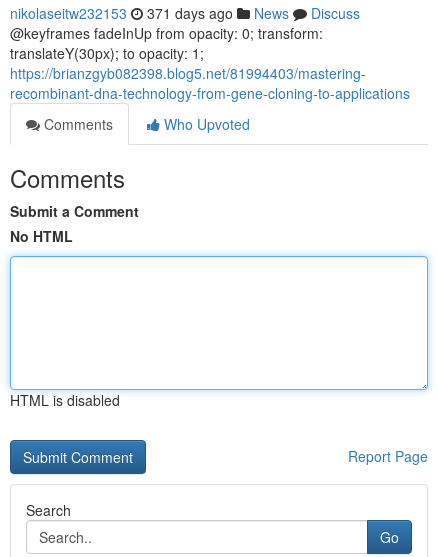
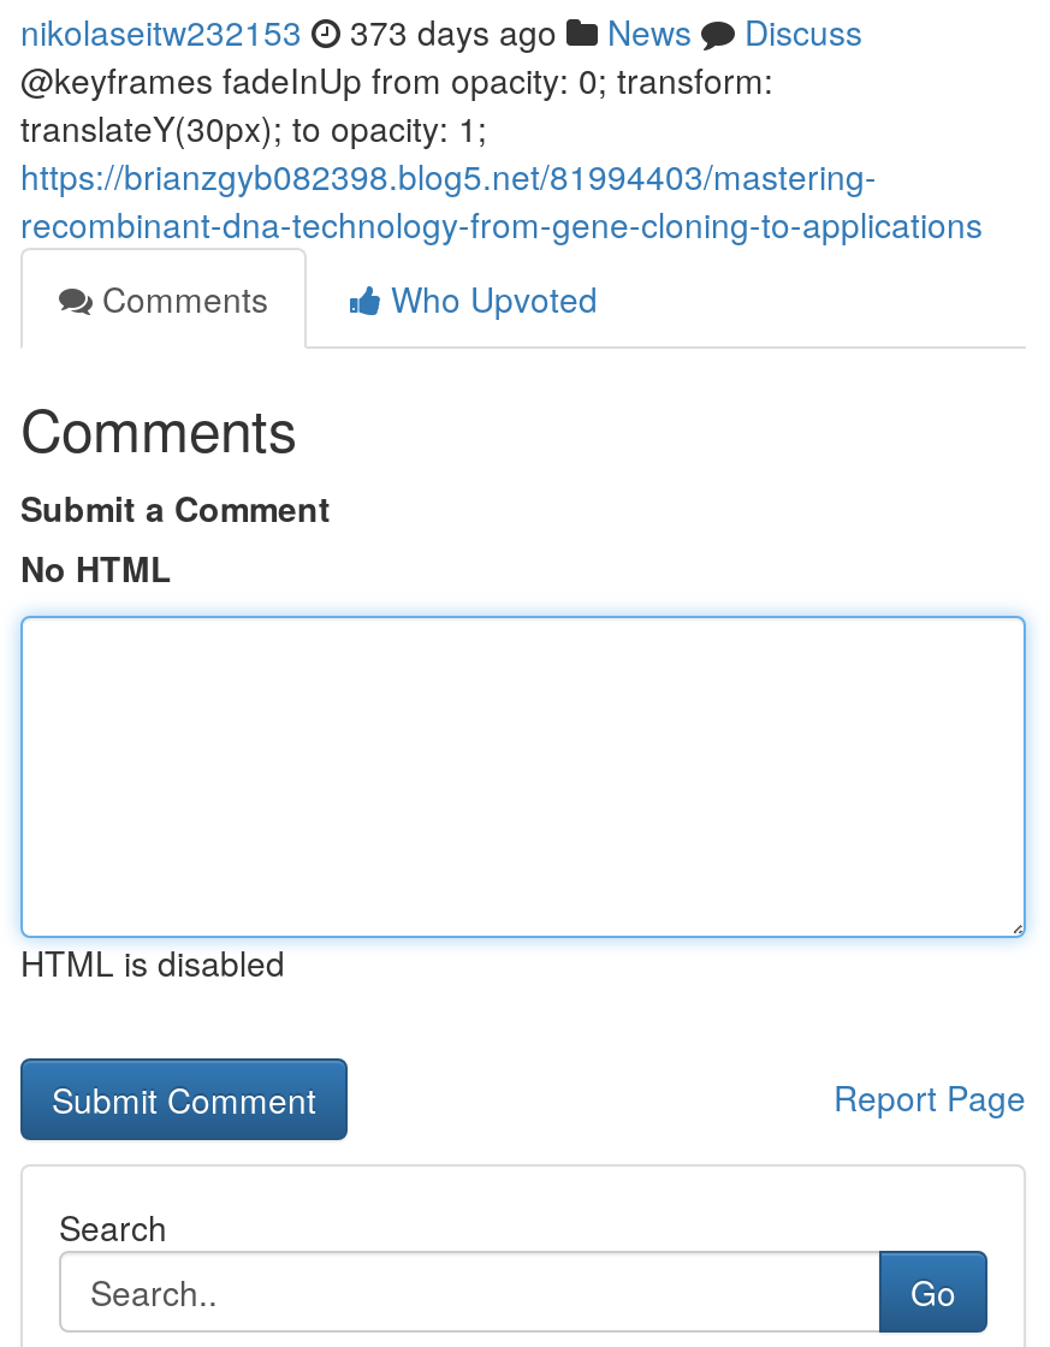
- nikolaseitw232153 371 days ago News Discuss
+ nikolaseitw232153 373 days ago News Discuss
